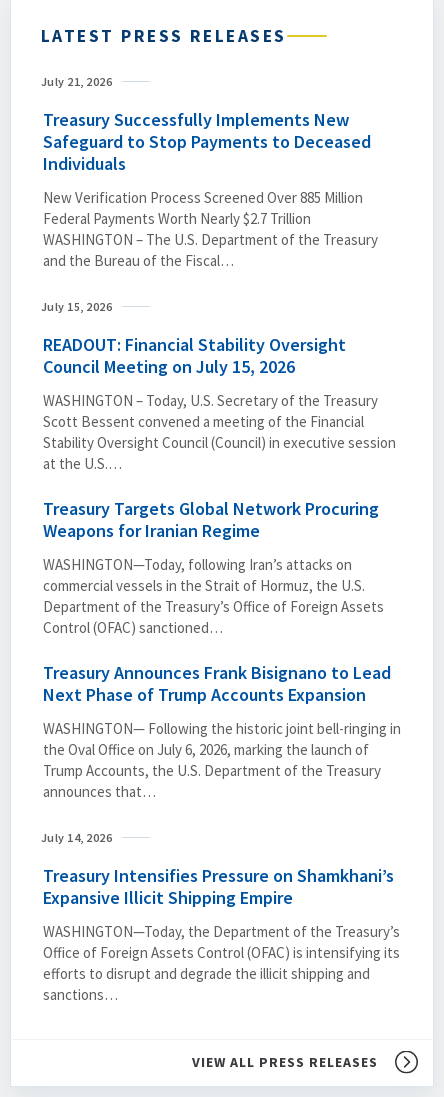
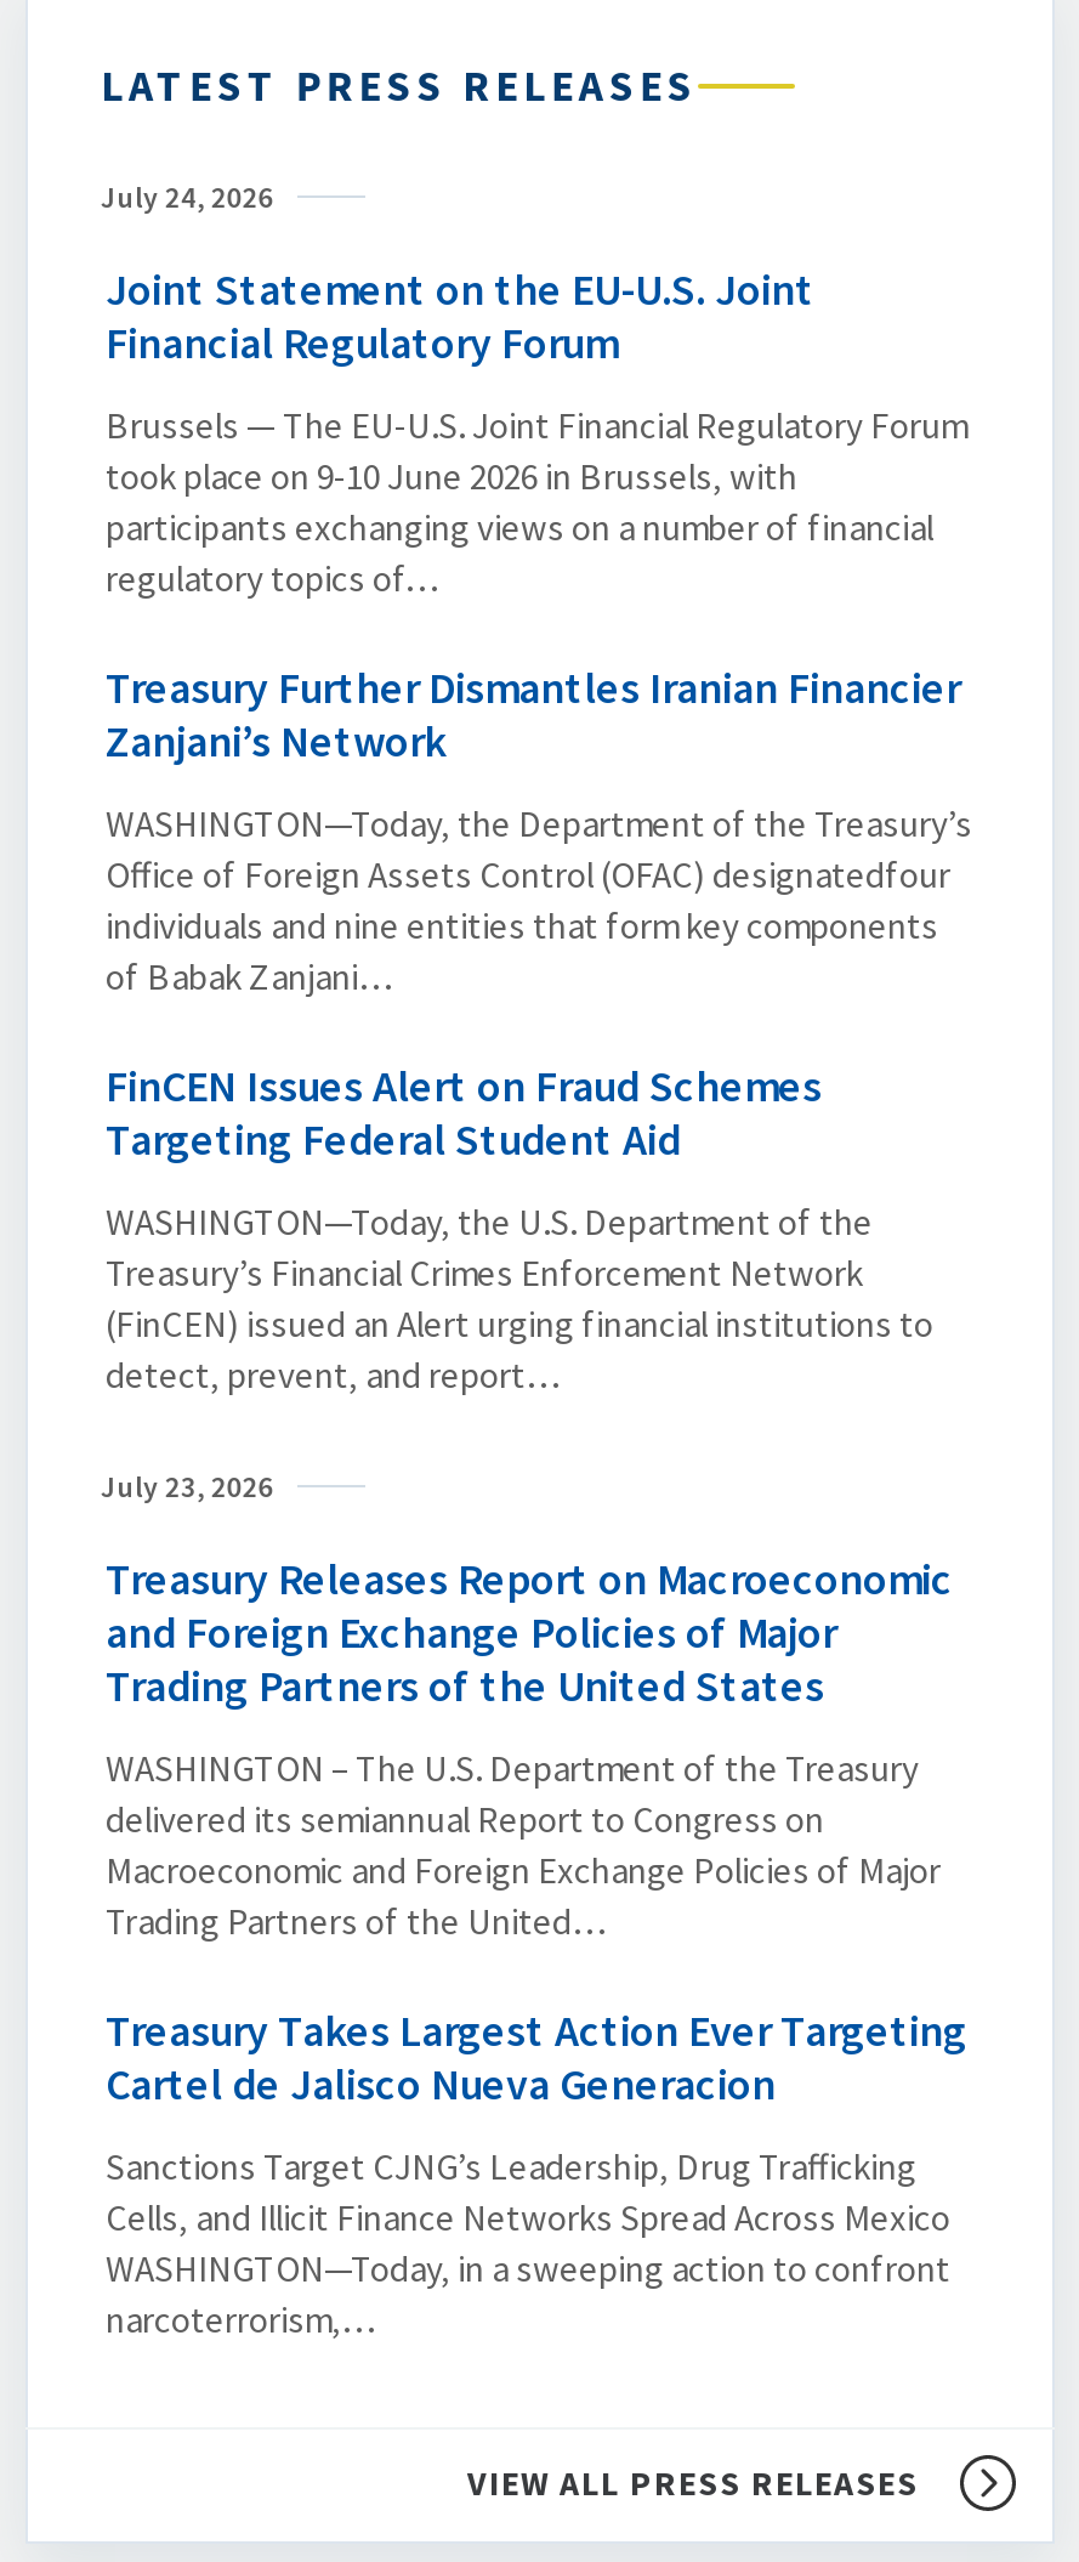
- July 21, 2026
- Treasury Successfully Implements New
- Safeguard to Stop Payments to Deceased
- Individuals
- New Verification Process Screened Over 885 Million
- Federal Payments Worth Nearly $2.7 Trillion
+ July 24, 2026
+ Joint Statement on the EU-U.S. Joint
+ Financial Regulatory Forum
+ Brussels — The EU-U.S. Joint Financial Regulatory Forum
+ took place on 9-10 June 2026 in Brussels, with
+ participants exchanging views on a number of financial
+ regulatory topics of…
+ Treasury Further Dismantles Iranian Financier
+ Zanjani’s Network
+ Office of Foreign Assets Control (OFAC) designatedfour
+ individuals and nine entities that form key components
+ of Babak Zanjani…
+ FinCEN Issues Alert on Fraud Schemes
+ Targeting Federal Student Aid
+ WASHINGTON—Today, the U.S. Department of the
+ Treasury’s Financial Crimes Enforcement Network
+ (FinCEN) issued an Alert urging financial institutions to
+ detect, prevent, and report…
+ July 23, 2026
+ Treasury Releases Report on Macroeconomic
+ and Foreign Exchange Policies of Major
+ Trading Partners of the United States

moved down: WASHINGTON – The U.S. Department of the Treasury

- and the Bureau of the Fiscal…
- July 15, 2026
- READOUT: Financial Stability Oversight
- Council Meeting on July 15, 2026
- WASHINGTON – Today, U.S. Secretary of the Treasury
- Scott Bessent convened a meeting of the Financial
- Stability Oversight Council (Council) in executive session
- at the U.S.…
- Treasury Targets Global Network Procuring
- Weapons for Iranian Regime
- WASHINGTON—Today, following Iran’s attacks on
- commercial vessels in the Strait of Hormuz, the U.S.
- Department of the Treasury’s Office of Foreign Assets
- Control (OFAC) sanctioned…
- Treasury Announces Frank Bisignano to Lead
- Next Phase of Trump Accounts Expansion
- WASHINGTON— Following the historic joint bell-ringing in
- the Oval Office on July 6, 2026, marking the launch of
- Trump Accounts, the U.S. Department of the Treasury
- announces that…
- July 14, 2026
- Treasury Intensifies Pressure on Shamkhani’s
- Expansive Illicit Shipping Empire
- Office of Foreign Assets Control (OFAC) is intensifying its
- efforts to disrupt and degrade the illicit shipping and
- sanctions…
+ delivered its semiannual Report to Congress on
+ Macroeconomic and Foreign Exchange Policies of Major
+ Trading Partners of the United…
+ Treasury Takes Largest Action Ever Targeting
+ Cartel de Jalisco Nueva Generacion
+ Sanctions Target CJNG’s Leadership, Drug Trafficking
+ Cells, and Illicit Finance Networks Spread Across Mexico
+ WASHINGTON—Today, in a sweeping action to confront
+ narcoterrorism,…

moved up: WASHINGTON—Today, the Department of the Treasury’s
